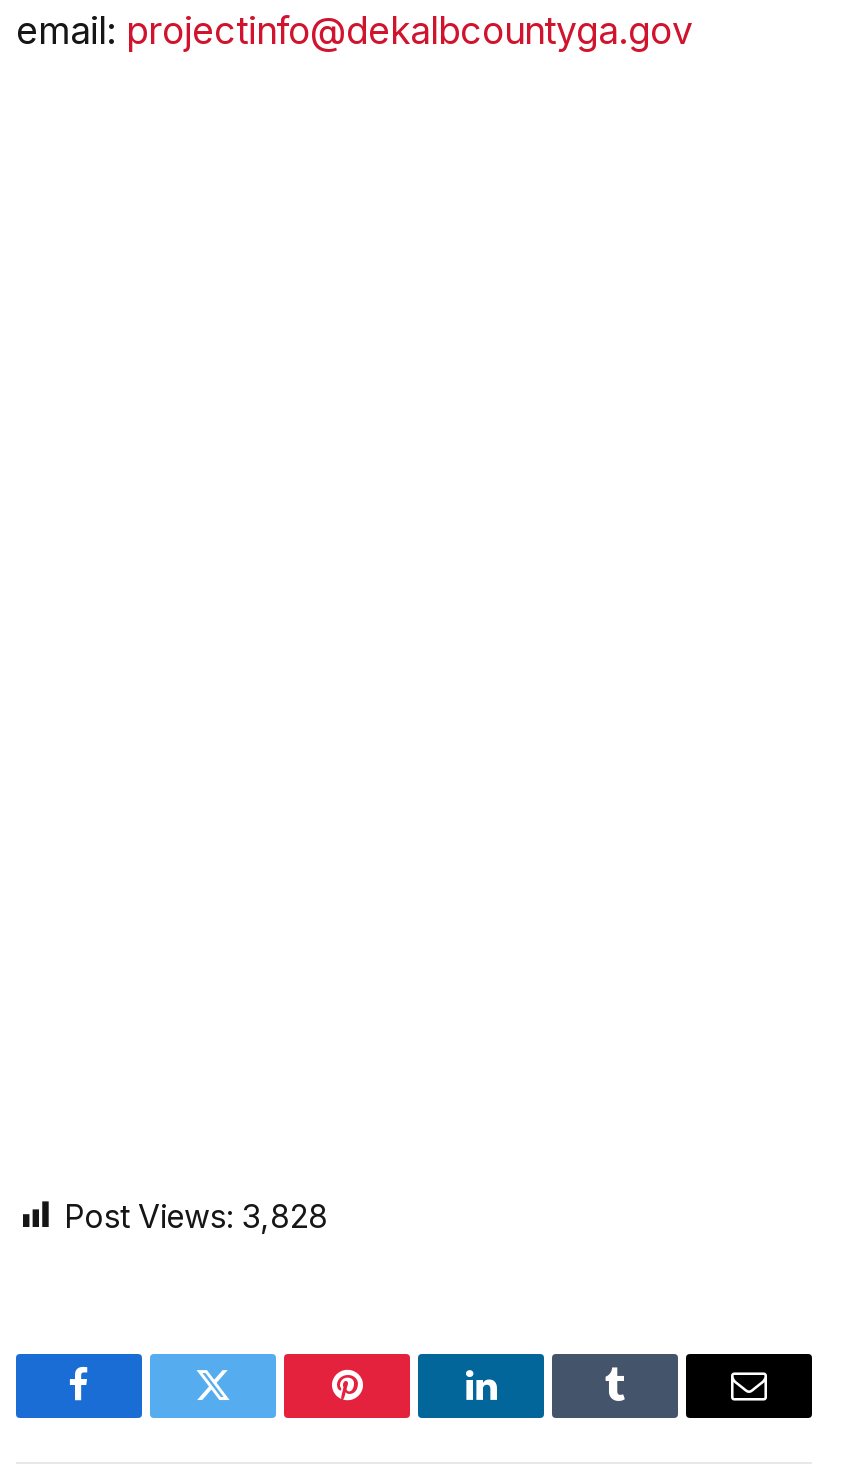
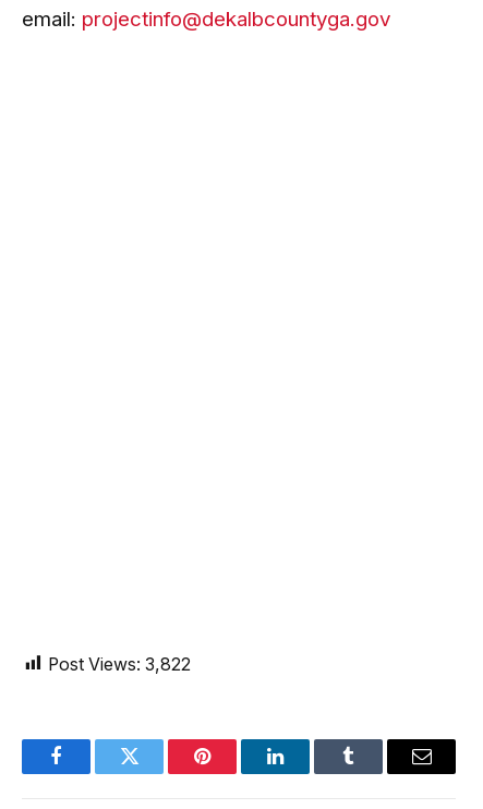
- Post Views: 3,828
+ Post Views: 3,822
